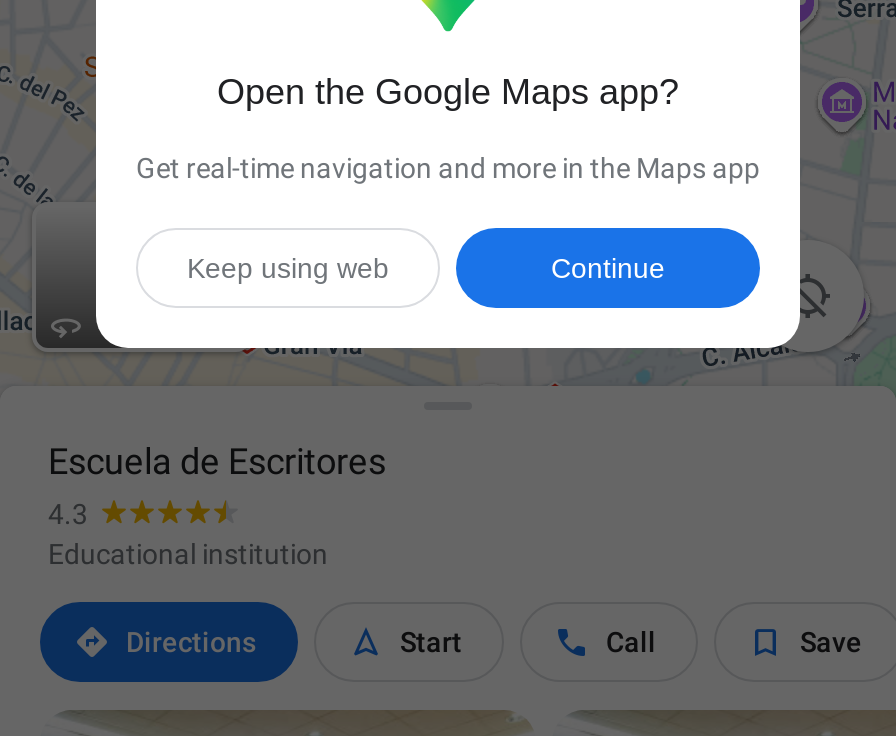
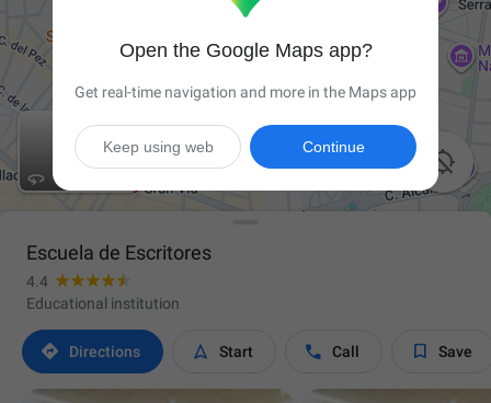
- 4.3
+ 4.4
